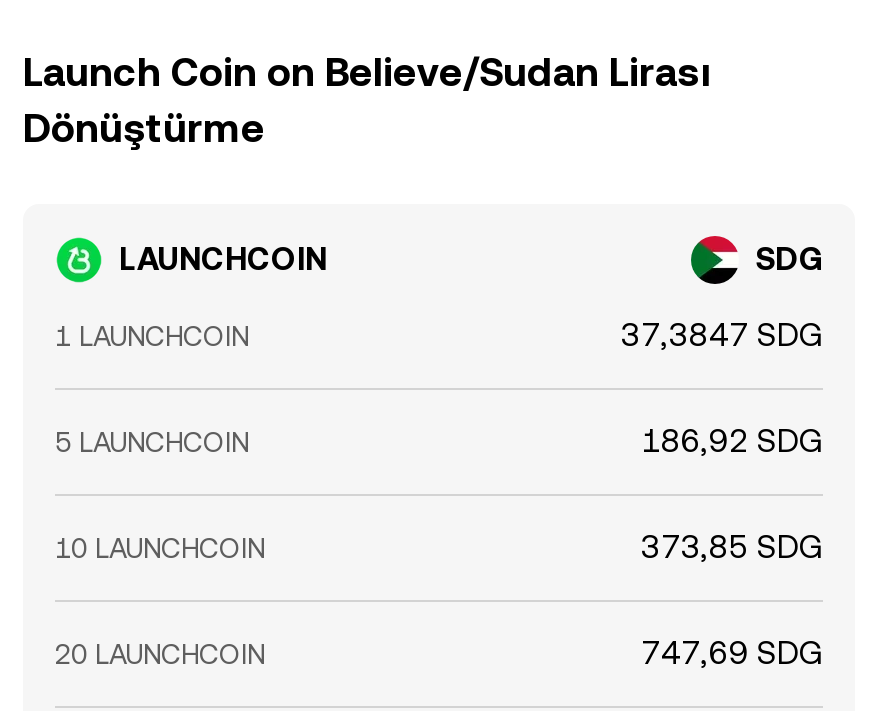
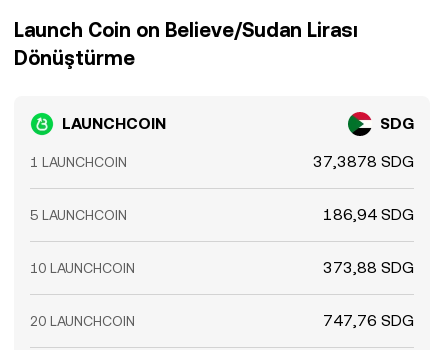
- 37,3847 SDG
+ 37,3878 SDG

- 186,92 SDG
+ 186,94 SDG

- 373,85 SDG
+ 373,88 SDG

- 747,69 SDG
+ 747,76 SDG
